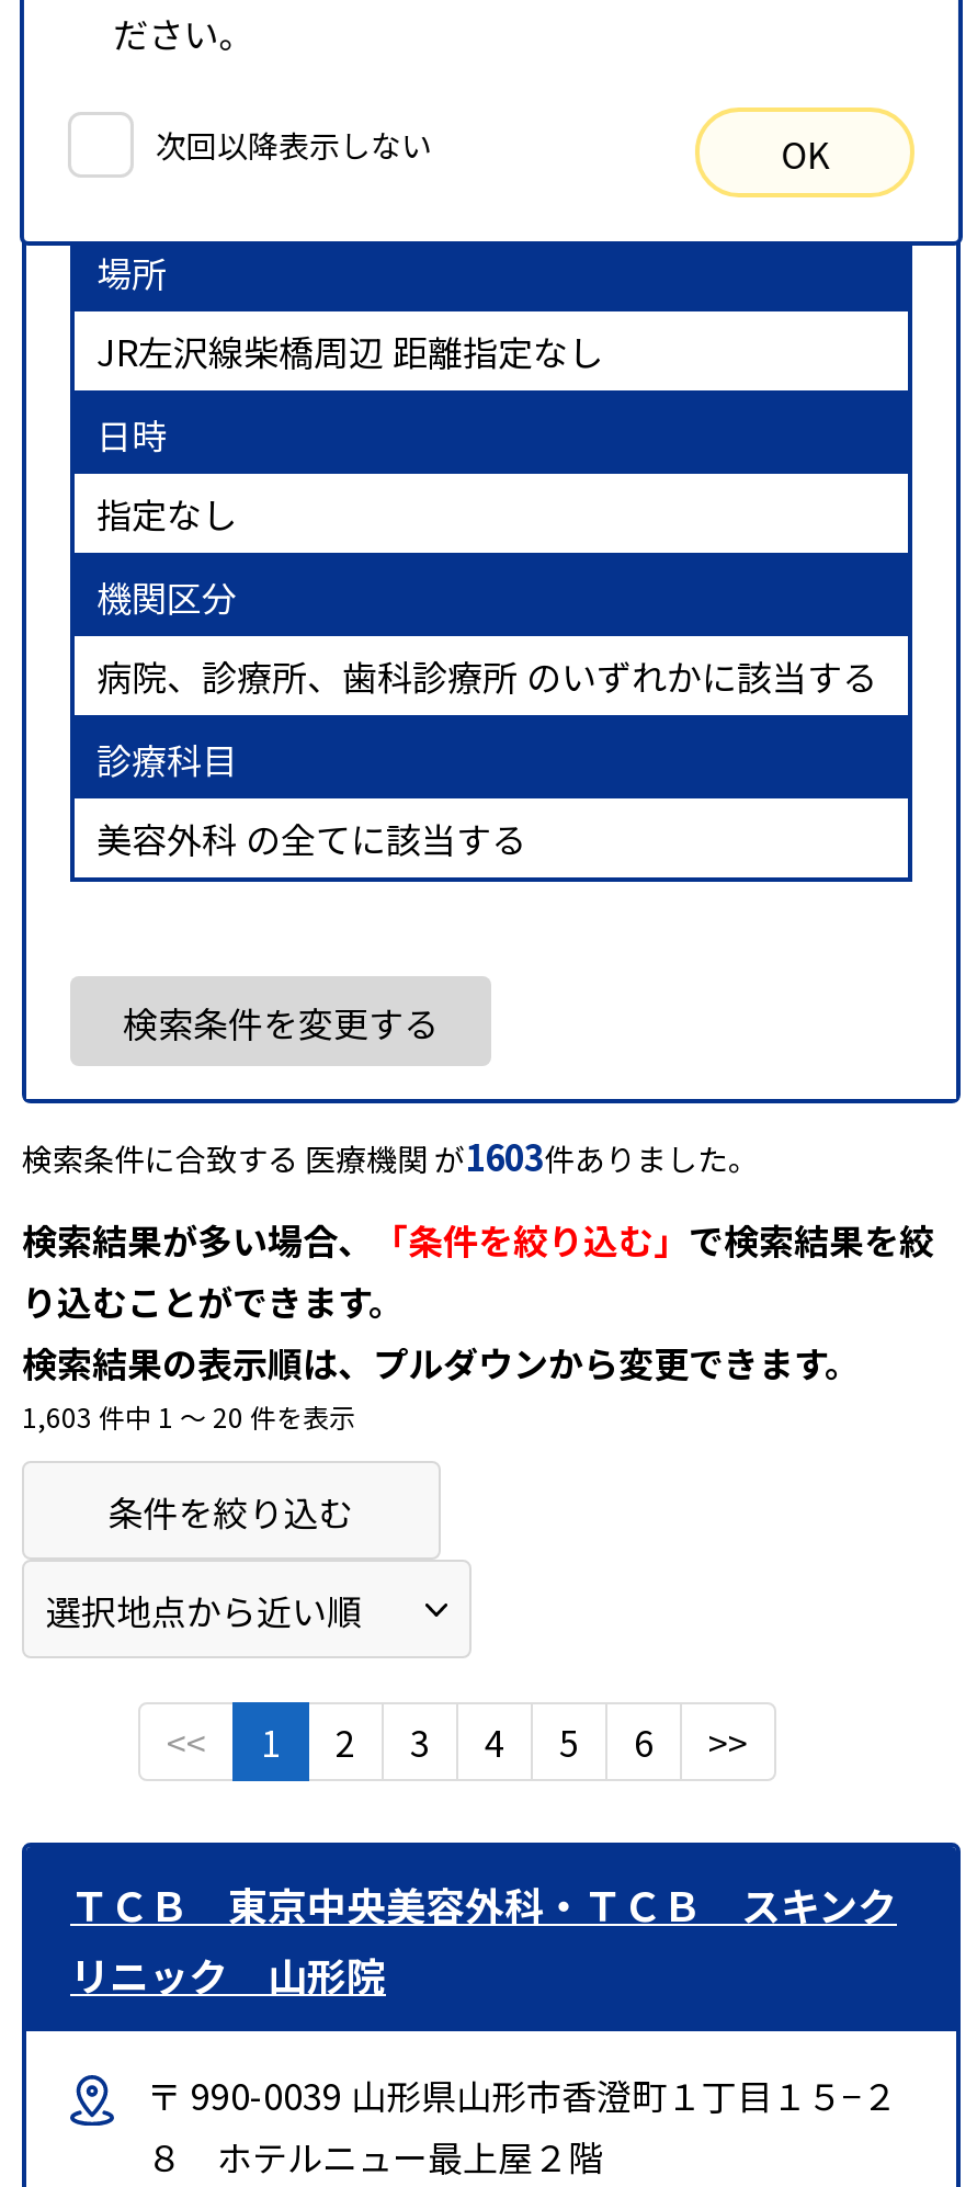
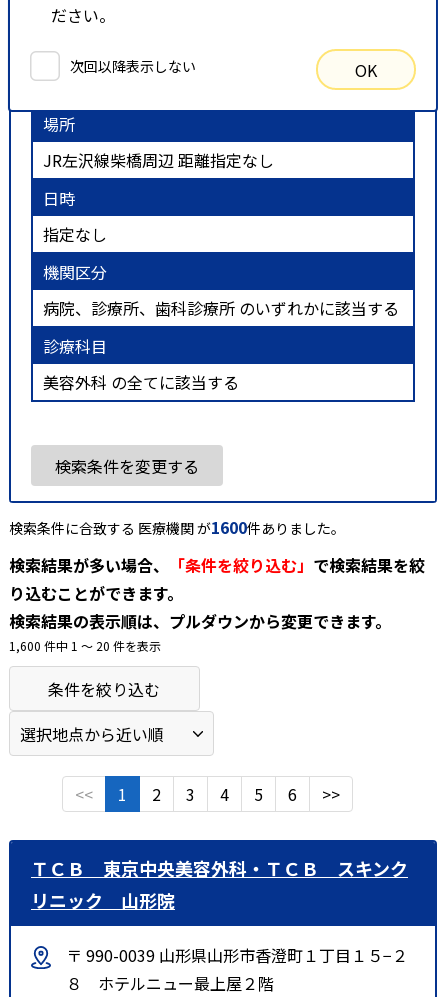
- 検索条件に合致する 医療機関 が1603件ありました。
+ 検索条件に合致する 医療機関 が1600件ありました。

- 1,603 件中 1 〜 20 件を表示
+ 1,600 件中 1 〜 20 件を表示
